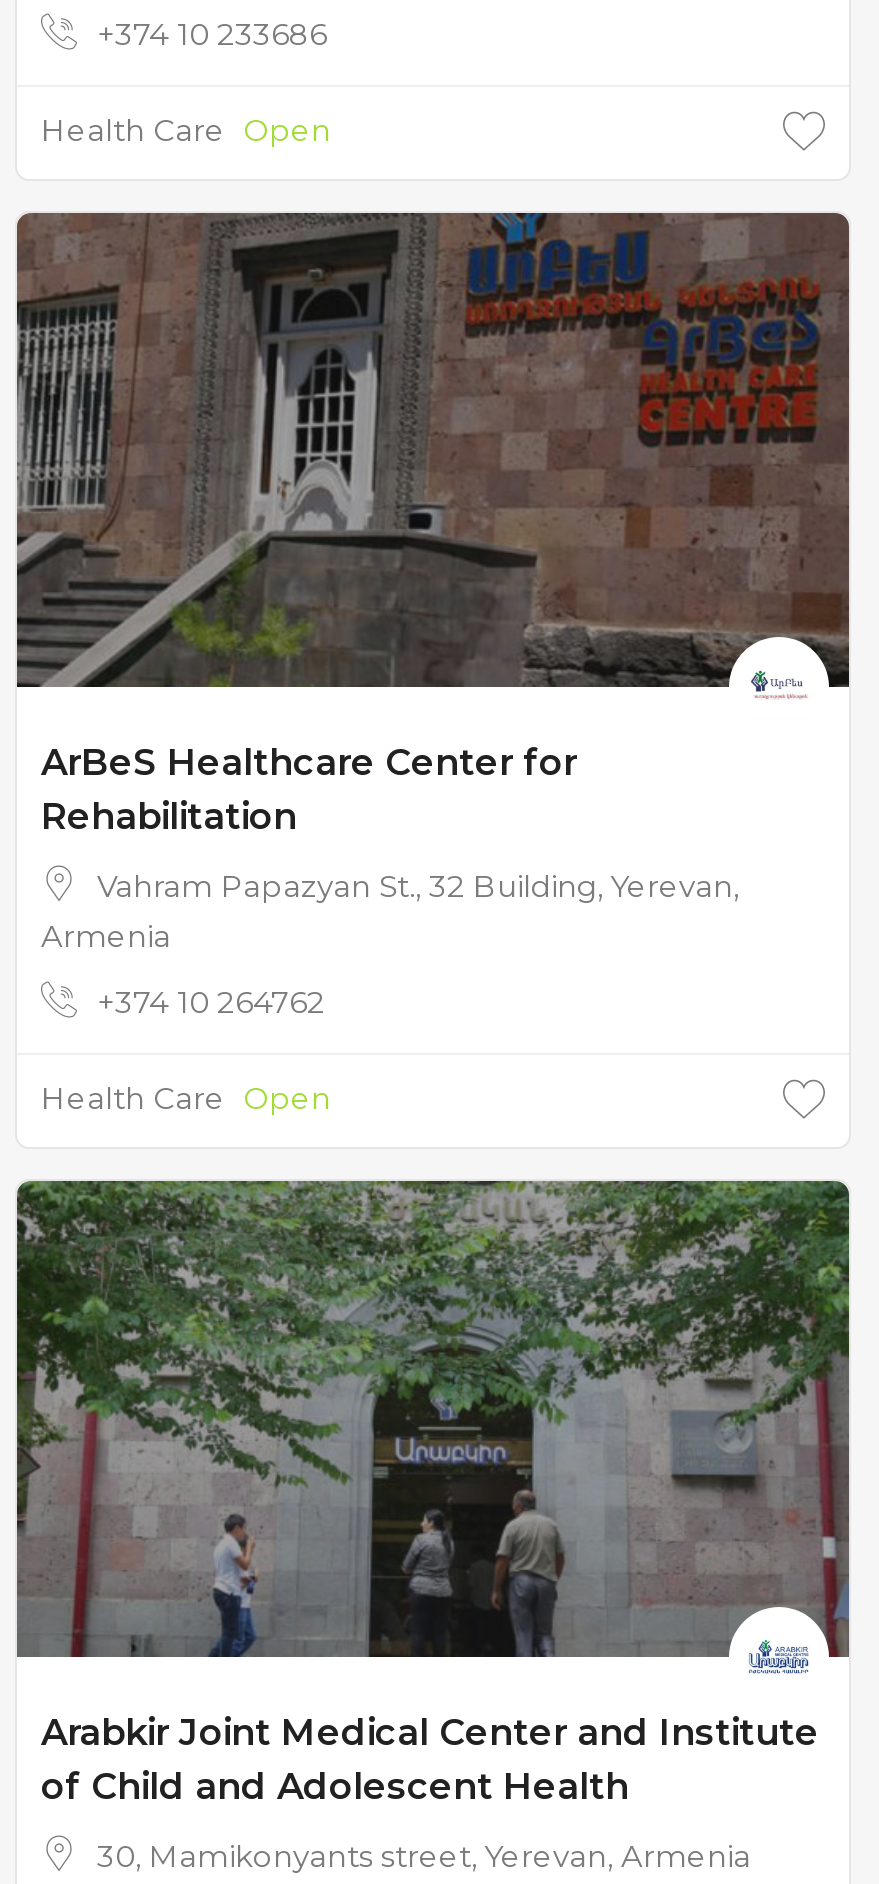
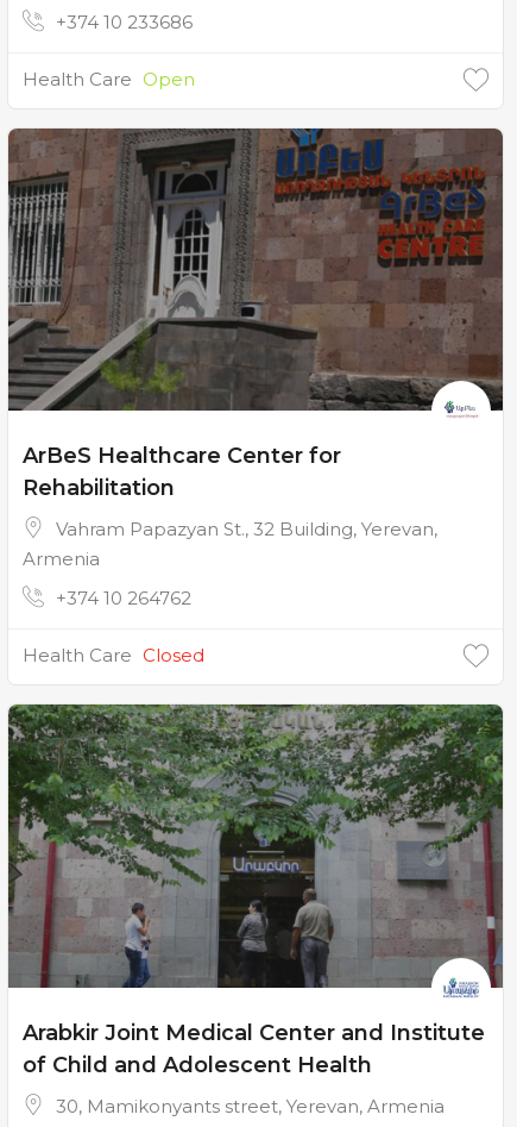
- Health Care Open
+ Health Care Closed
